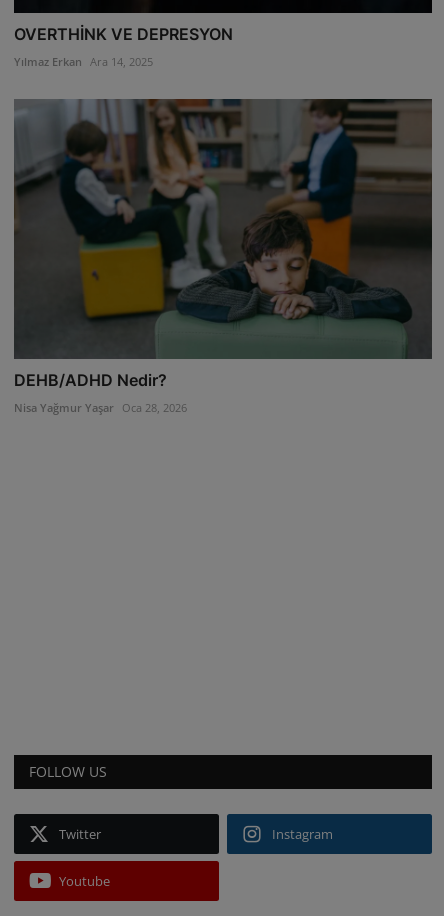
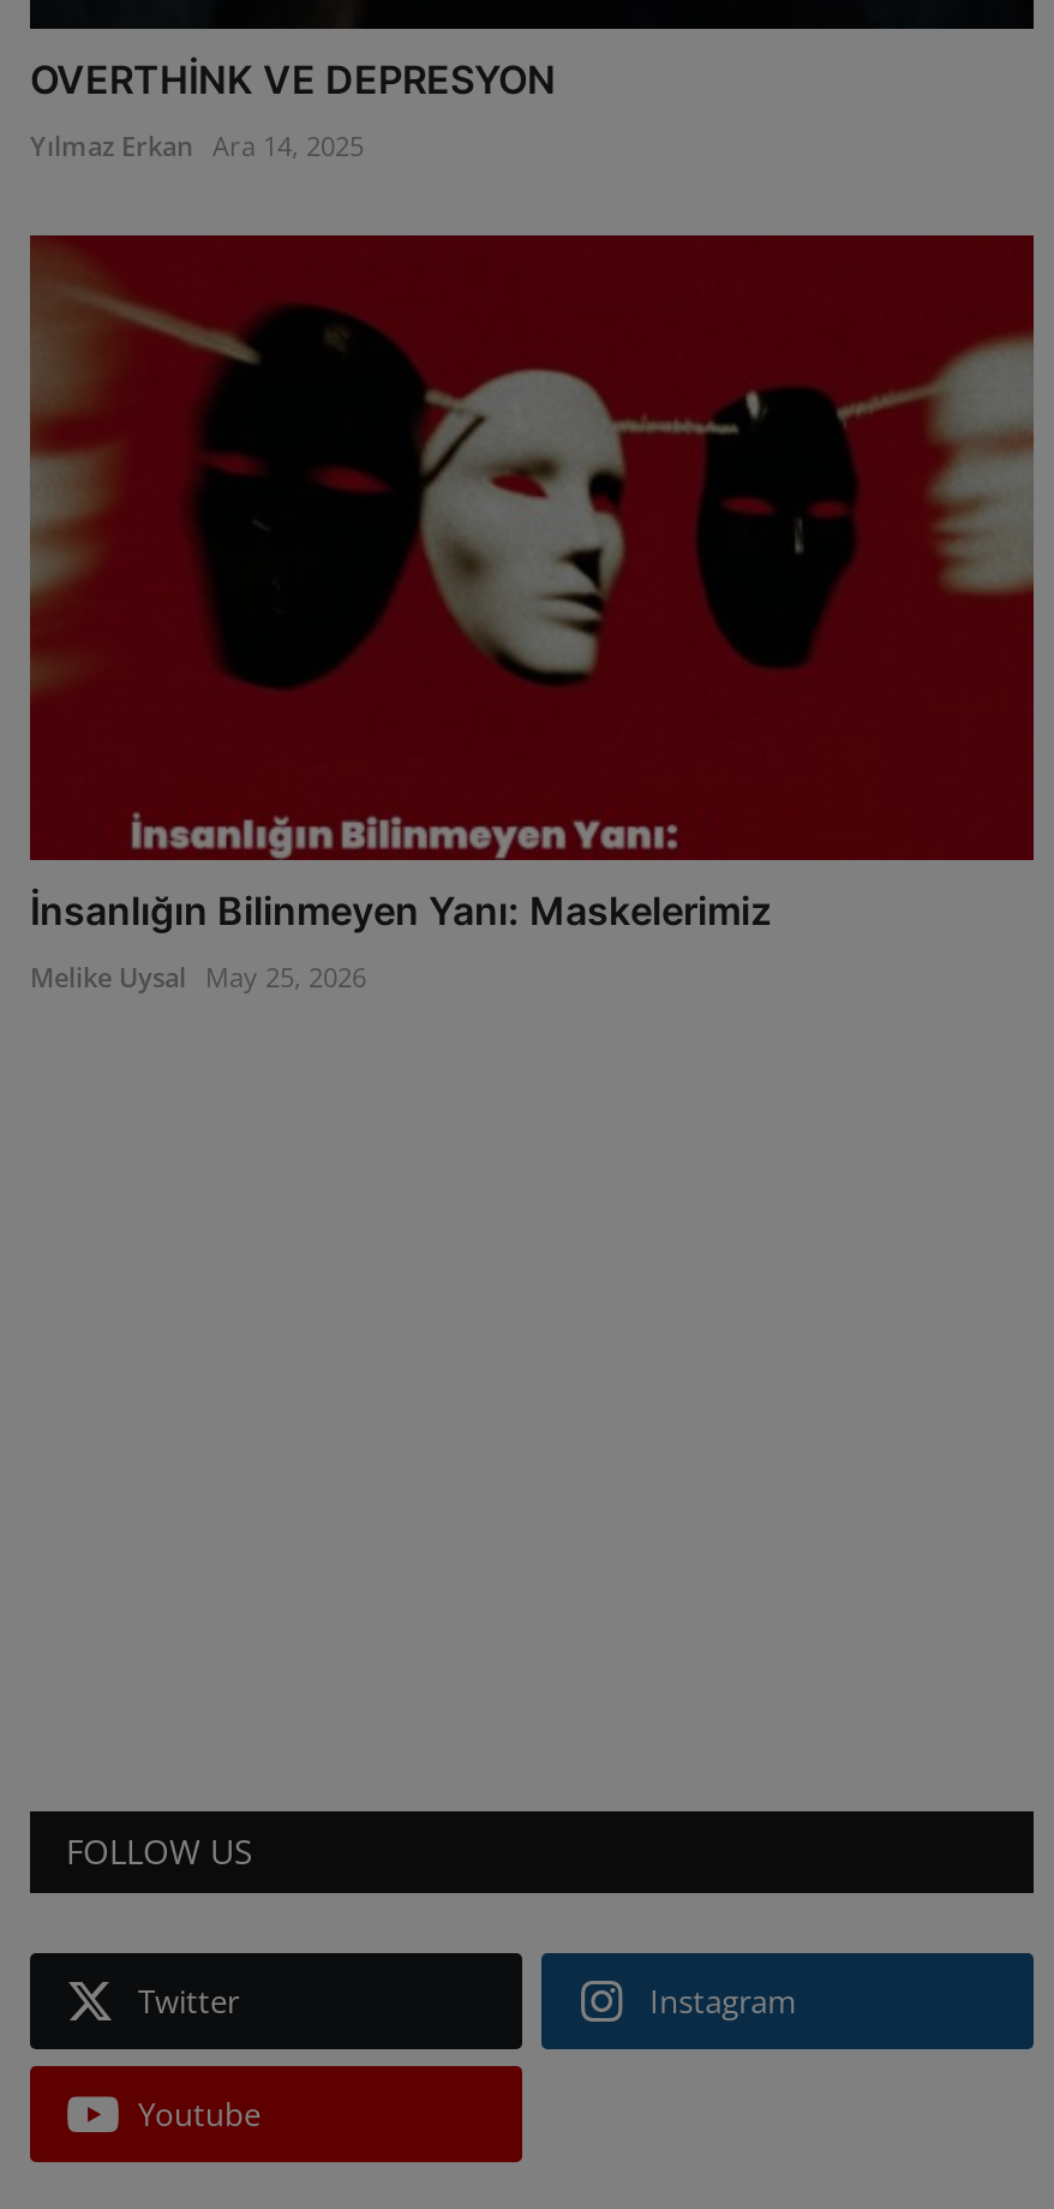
- [image]
- DEHB/ADHD Nedir?
+ [image]
+ İnsanlığın Bilinmeyen Yanı: Maskelerimiz

- Nisa Yağmur Yaşar Oca 28, 2026
+ Melike Uysal May 25, 2026
